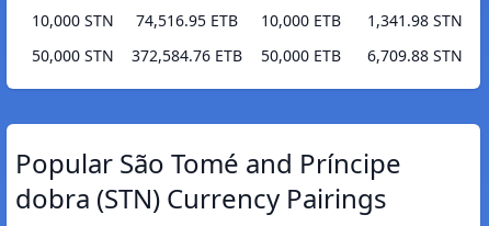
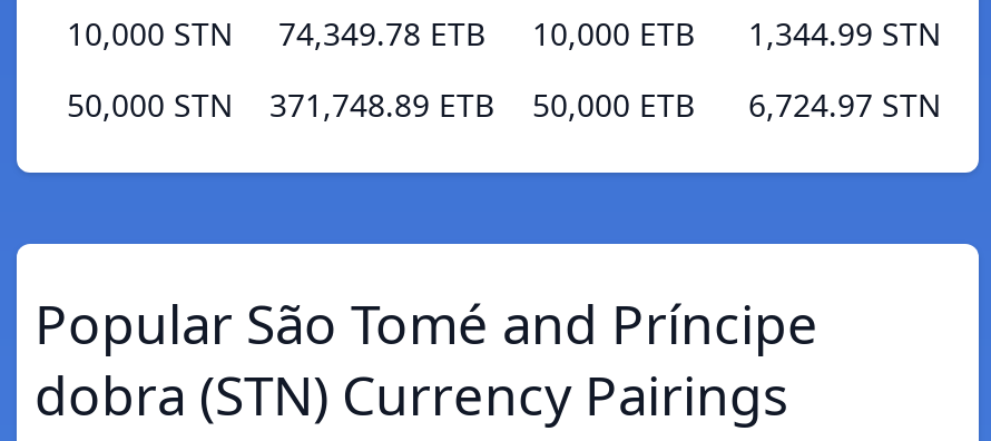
- 74,516.95 ETB
+ 74,349.78 ETB

- 1,341.98 STN
+ 1,344.99 STN

- 372,584.76 ETB
+ 371,748.89 ETB

- 6,709.88 STN
+ 6,724.97 STN
